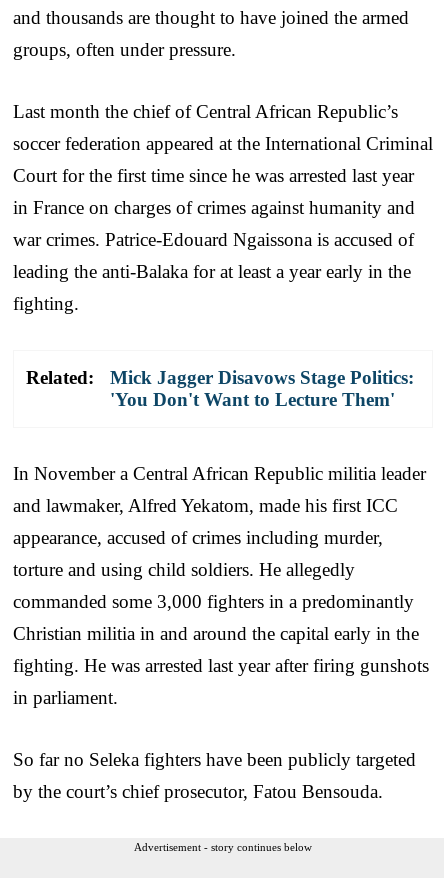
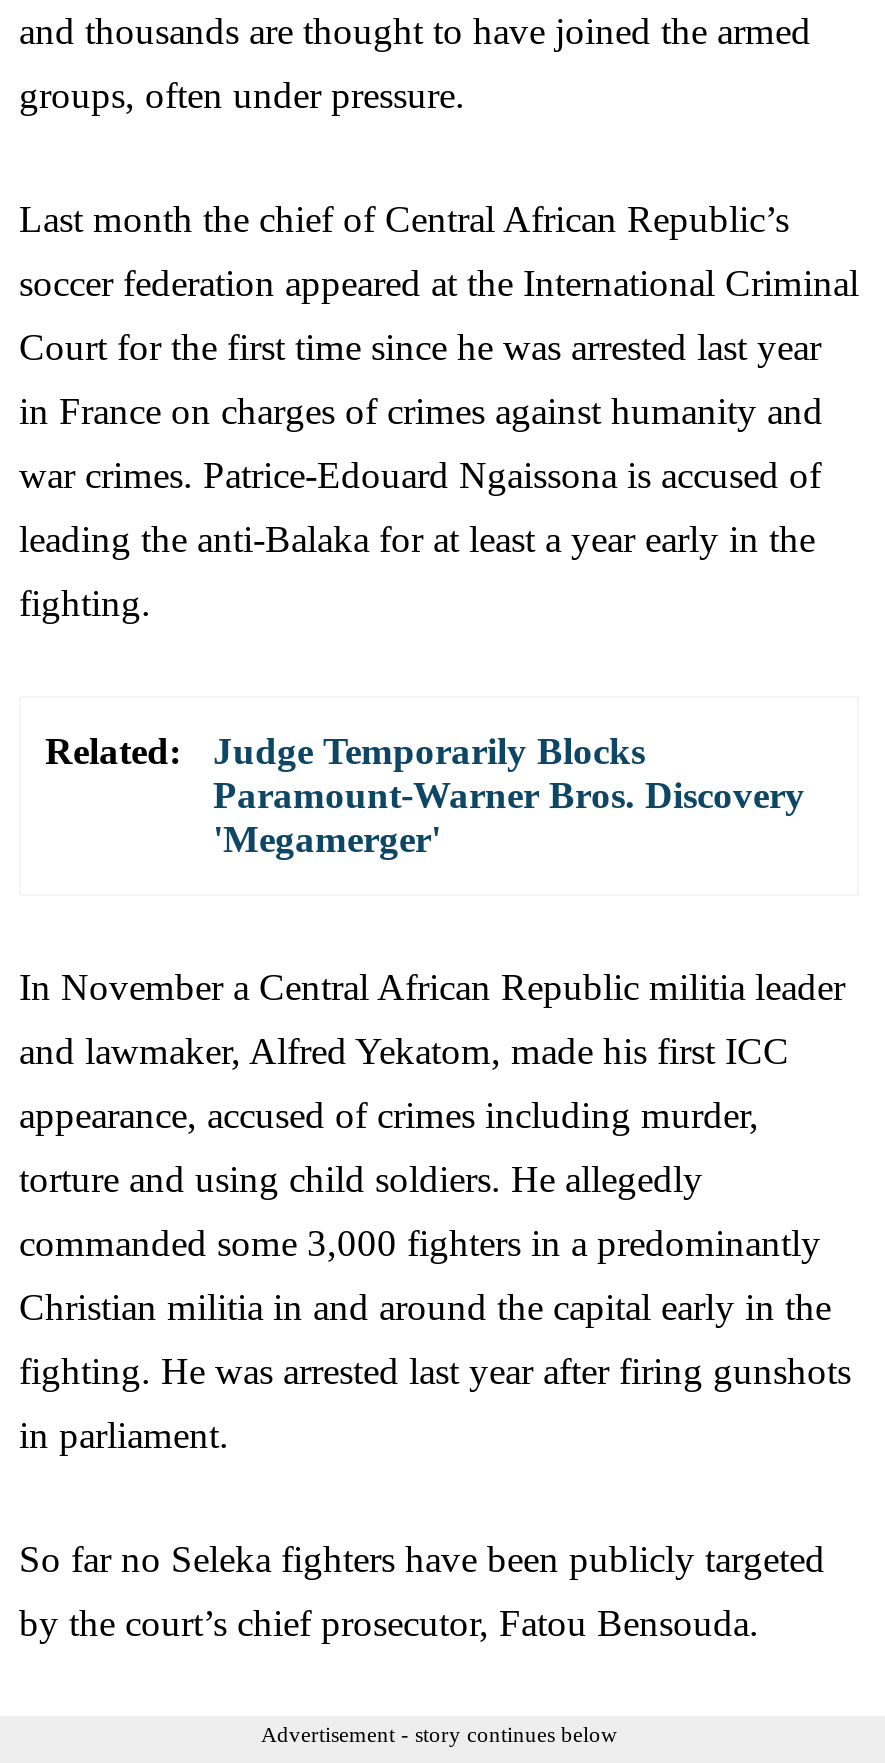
- Mick Jagger Disavows Stage Politics:
- 'You Don't Want to Lecture Them'
+ Judge Temporarily Blocks
+ Paramount-Warner Bros. Discovery
+ 'Megamerger'
